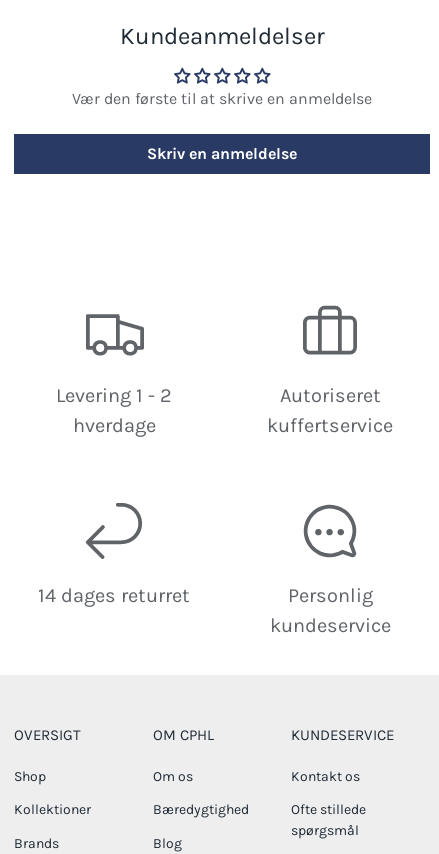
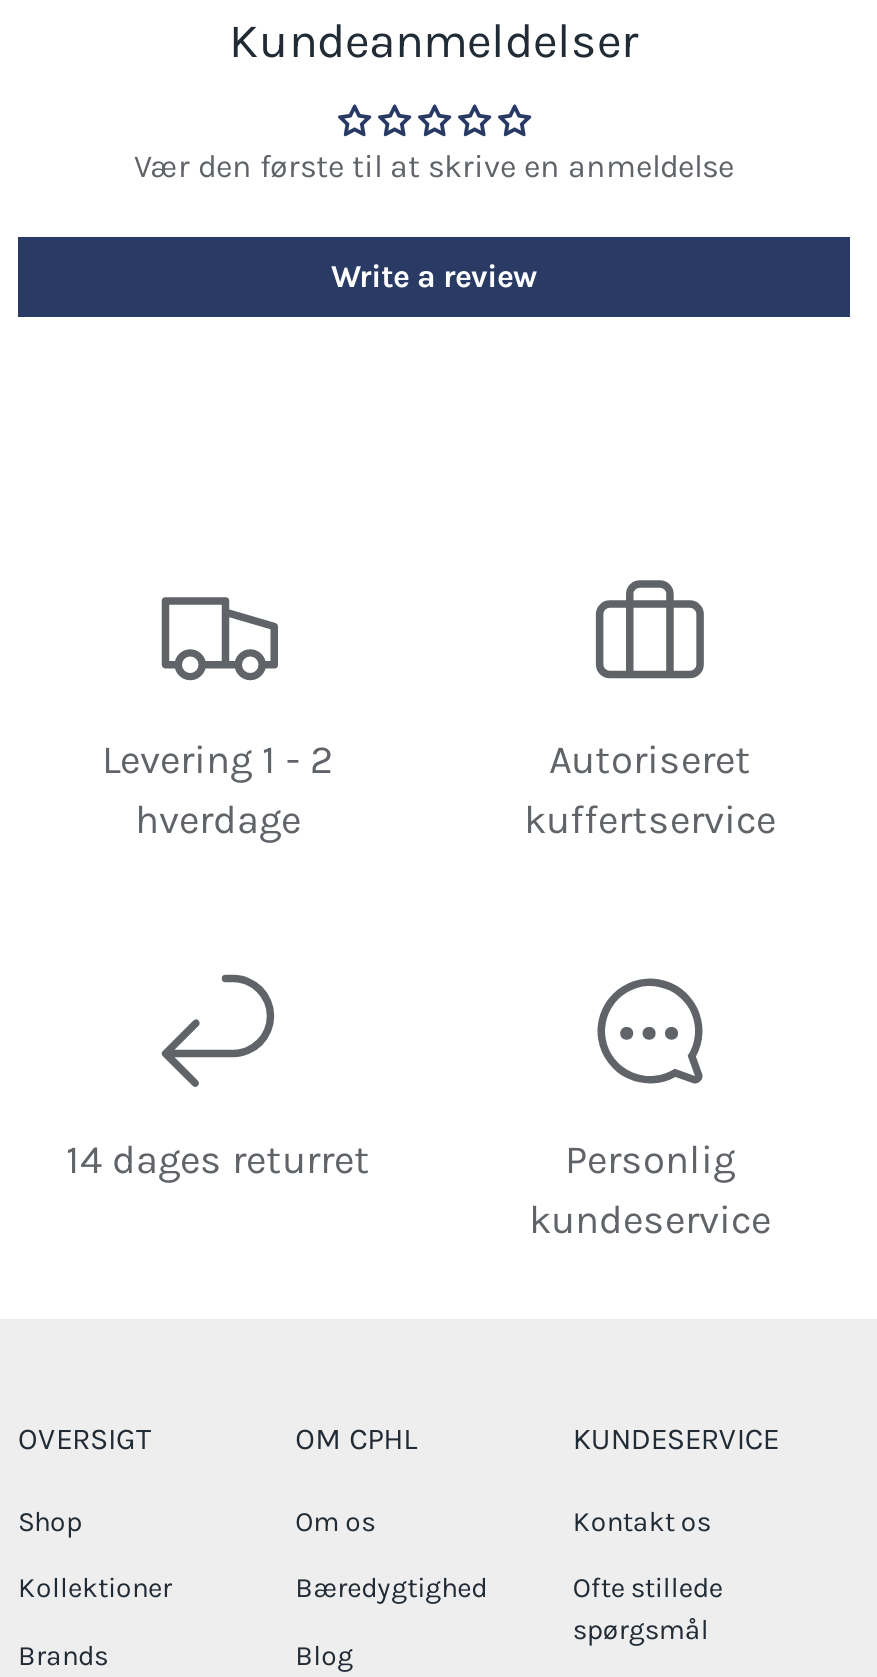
- Skriv en anmeldelse
+ Write a review
